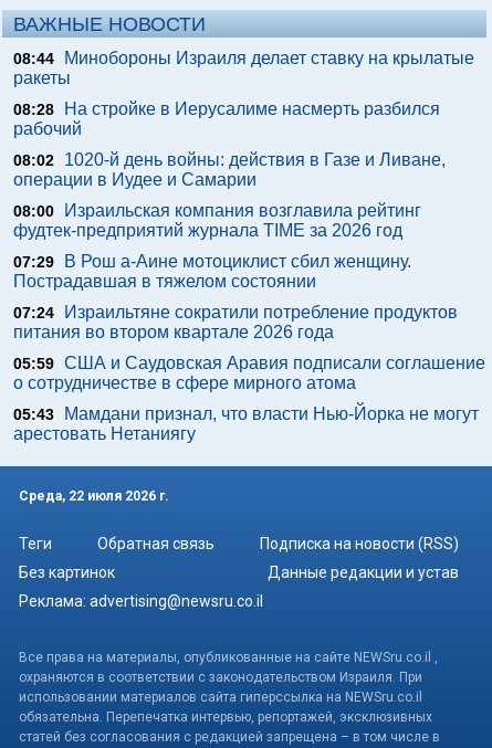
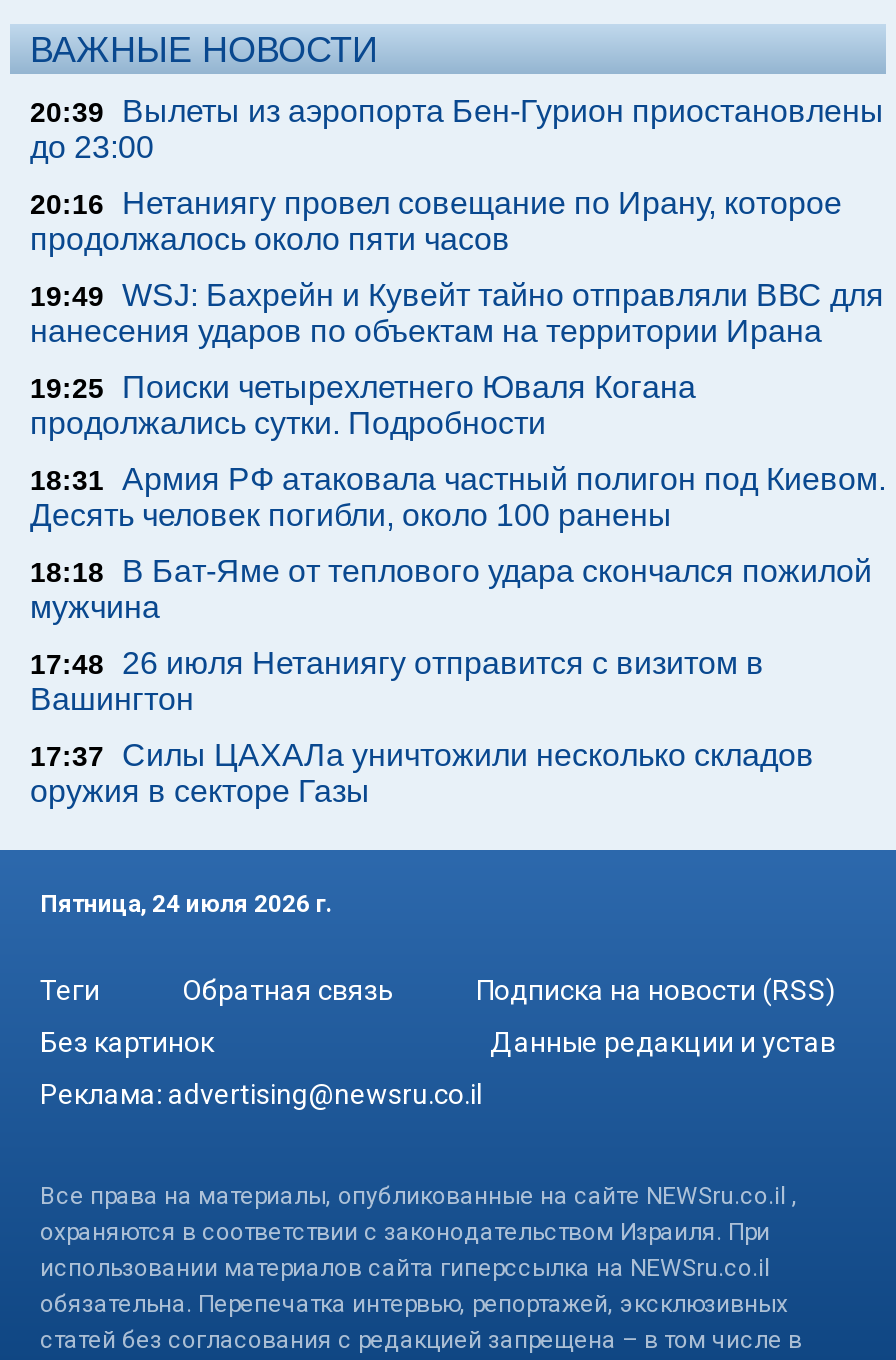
- 08:44 Минобороны Израиля делает ставку на крылатые
- ракеты
+ 20:39 Вылеты из аэропорта Бен-Гурион приостановлены
+ до 23:00

- 08:28 На стройке в Иерусалиме насмерть разбился
- рабочий
+ 20:16 Нетаниягу провел совещание по Ирану, которое
+ продолжалось около пяти часов

- 08:02 1020-й день войны: действия в Газе и Ливане,
- операции в Иудее и Самарии
+ 19:49 WSJ: Бахрейн и Кувейт тайно отправляли ВВС для
+ нанесения ударов по объектам на территории Ирана

- 08:00 Израильская компания возглавила рейтинг
- фудтек-предприятий журнала TIME за 2026 год
+ 19:25 Поиски четырехлетнего Юваля Когана
+ продолжались сутки. Подробности

- 07:29 В Рош а-Аине мотоциклист сбил женщину.
- Пострадавшая в тяжелом состоянии
+ 18:31 Армия РФ атаковала частный полигон под Киевом.
+ Десять человек погибли, около 100 ранены

- 07:24 Израильтяне сократили потребление продуктов
- питания во втором квартале 2026 года
+ 18:18 В Бат-Яме от теплового удара скончался пожилой
+ мужчина

- 05:59 США и Саудовская Аравия подписали соглашение
- о сотрудничестве в сфере мирного атома
+ 17:48 26 июля Нетаниягу отправится с визитом в
+ Вашингтон

- 05:43 Мамдани признал, что власти Нью-Йорка не могут
- арестовать Нетаниягу
+ 17:37 Силы ЦАХАЛа уничтожили несколько складов
+ оружия в секторе Газы

- Среда, 22 июля 2026 г.
+ Пятница, 24 июля 2026 г.
